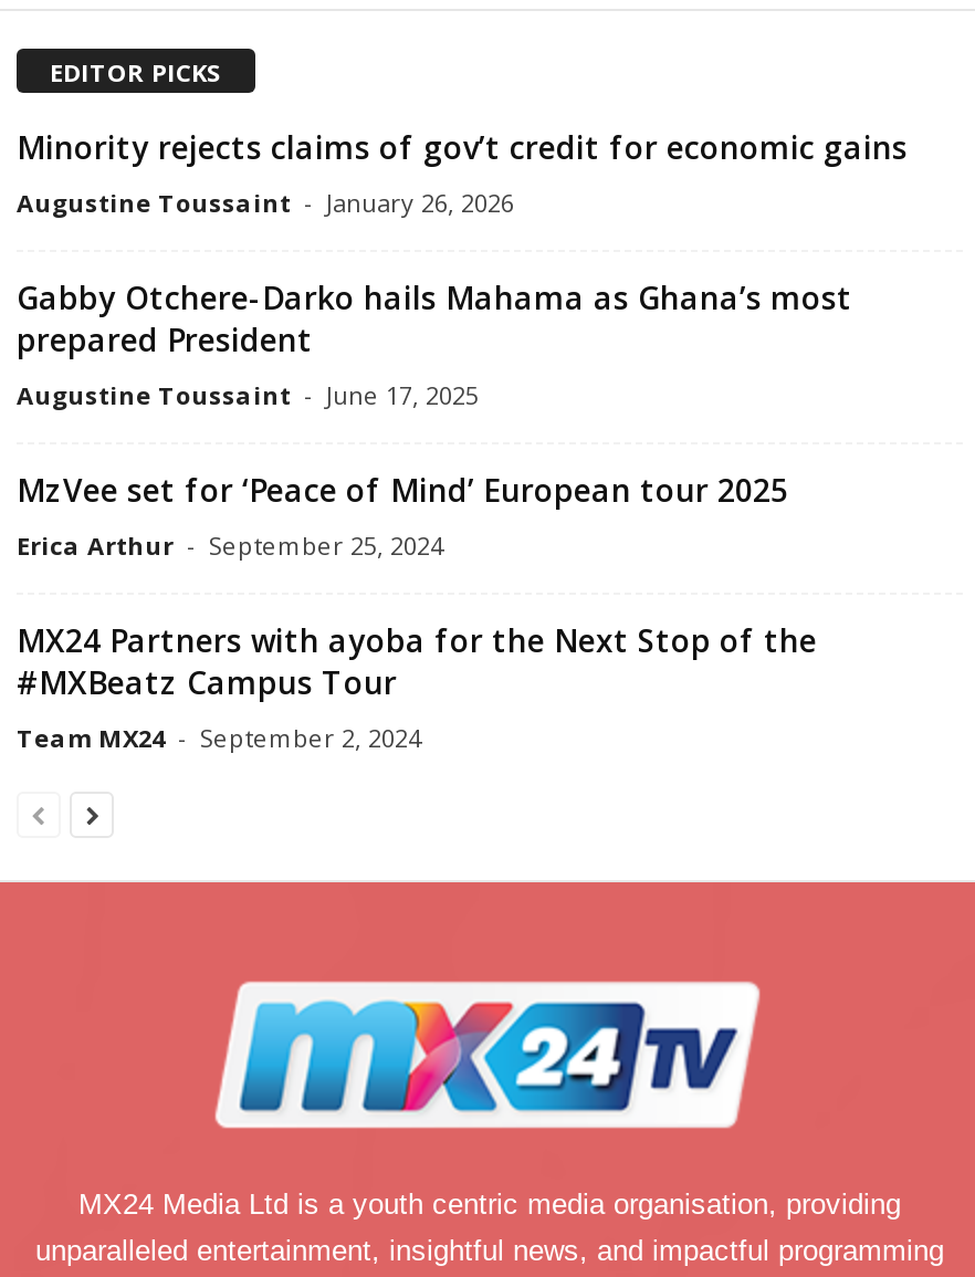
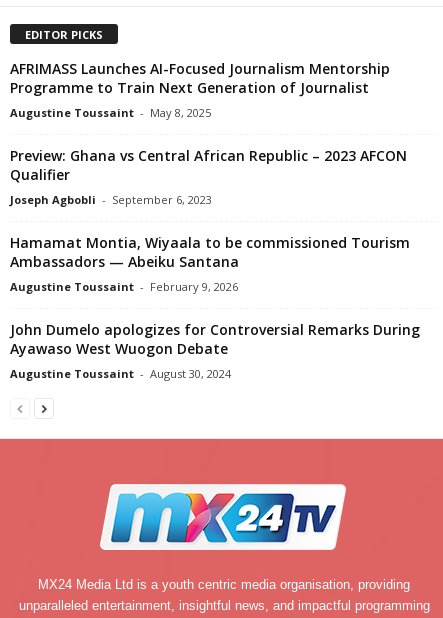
- Minority rejects claims of gov’t credit for economic gains
- Augustine Toussaint - January 26, 2026
+ AFRIMASS Launches AI-Focused Journalism Mentorship
+ Programme to Train Next Generation of Journalist
+ Augustine Toussaint - May 8, 2025

- Gabby Otchere-Darko hails Mahama as Ghana’s most
- prepared President
- Augustine Toussaint - June 17, 2025
+ Preview: Ghana vs Central African Republic – 2023 AFCON
+ Qualifier
+ Joseph Agbobli - September 6, 2023

- MzVee set for ‘Peace of Mind’ European tour 2025
- Erica Arthur - September 25, 2024
+ Hamamat Montia, Wiyaala to be commissioned Tourism
+ Ambassadors — Abeiku Santana
+ Augustine Toussaint - February 9, 2026

- MX24 Partners with ayoba for the Next Stop of the
- #MXBeatz Campus Tour
- Team MX24 - September 2, 2024
+ John Dumelo apologizes for Controversial Remarks During
+ Ayawaso West Wuogon Debate
+ Augustine Toussaint - August 30, 2024
